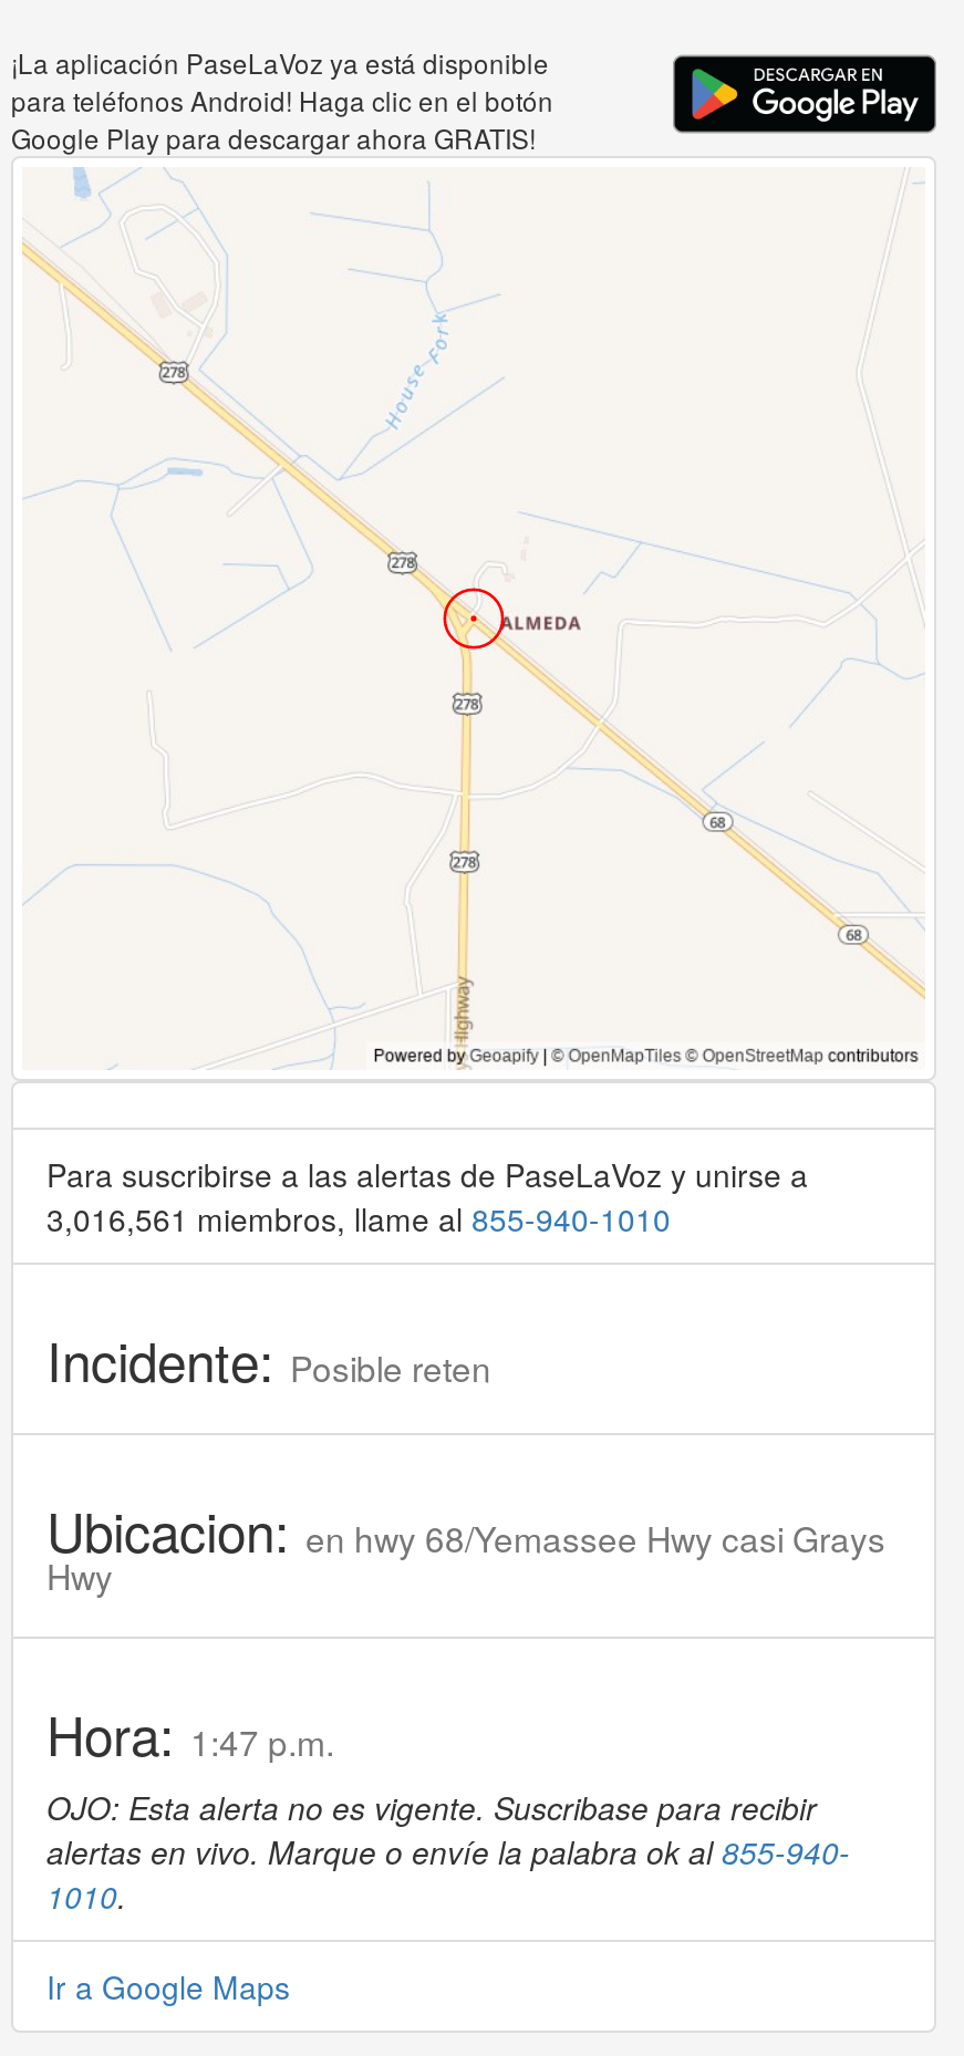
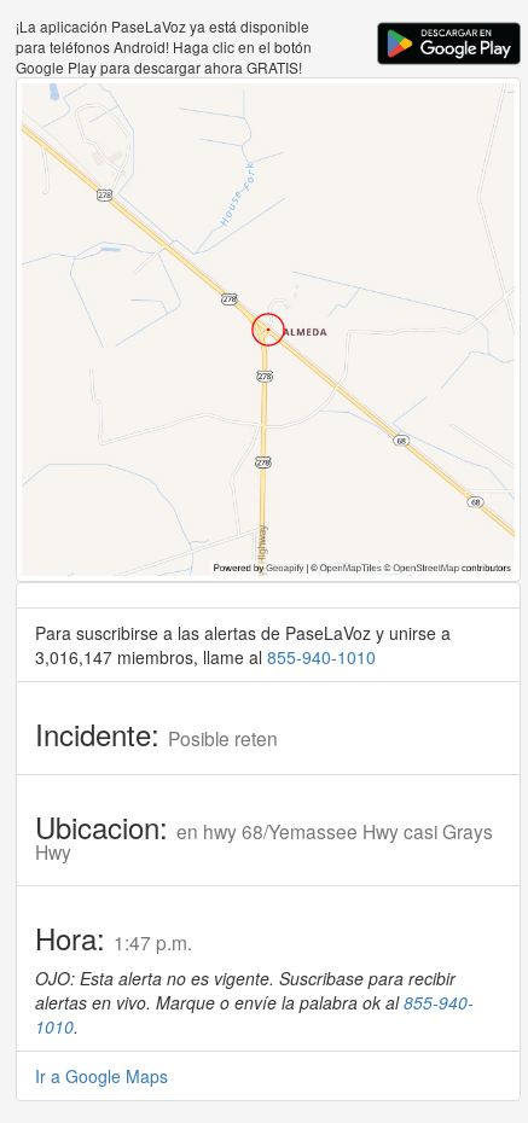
- 3,016,561 miembros, llame al 855-940-1010
+ 3,016,147 miembros, llame al 855-940-1010
